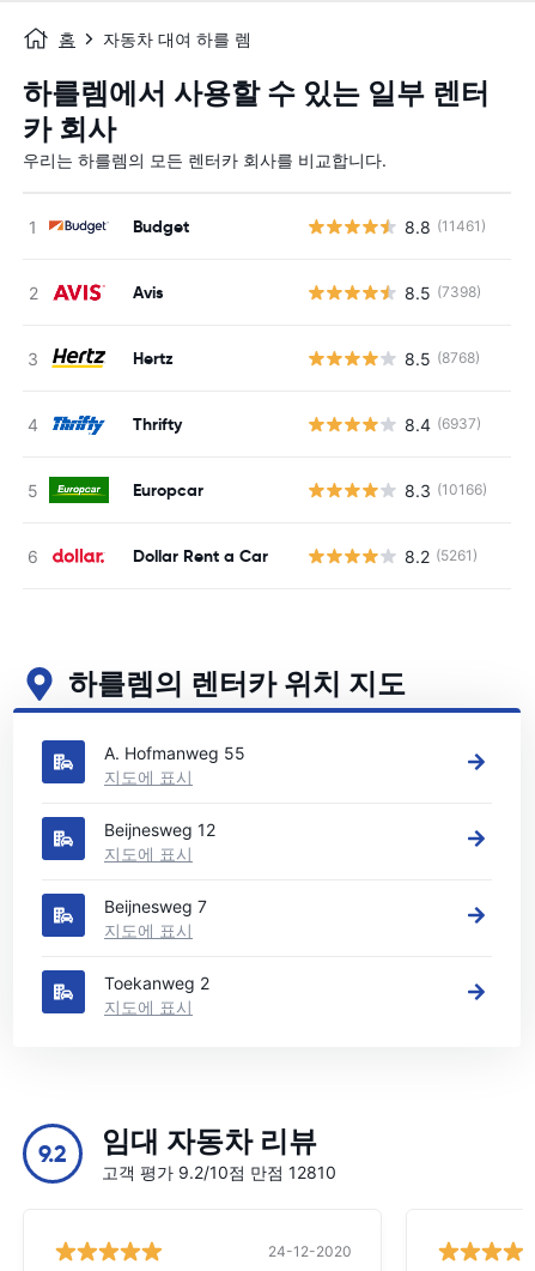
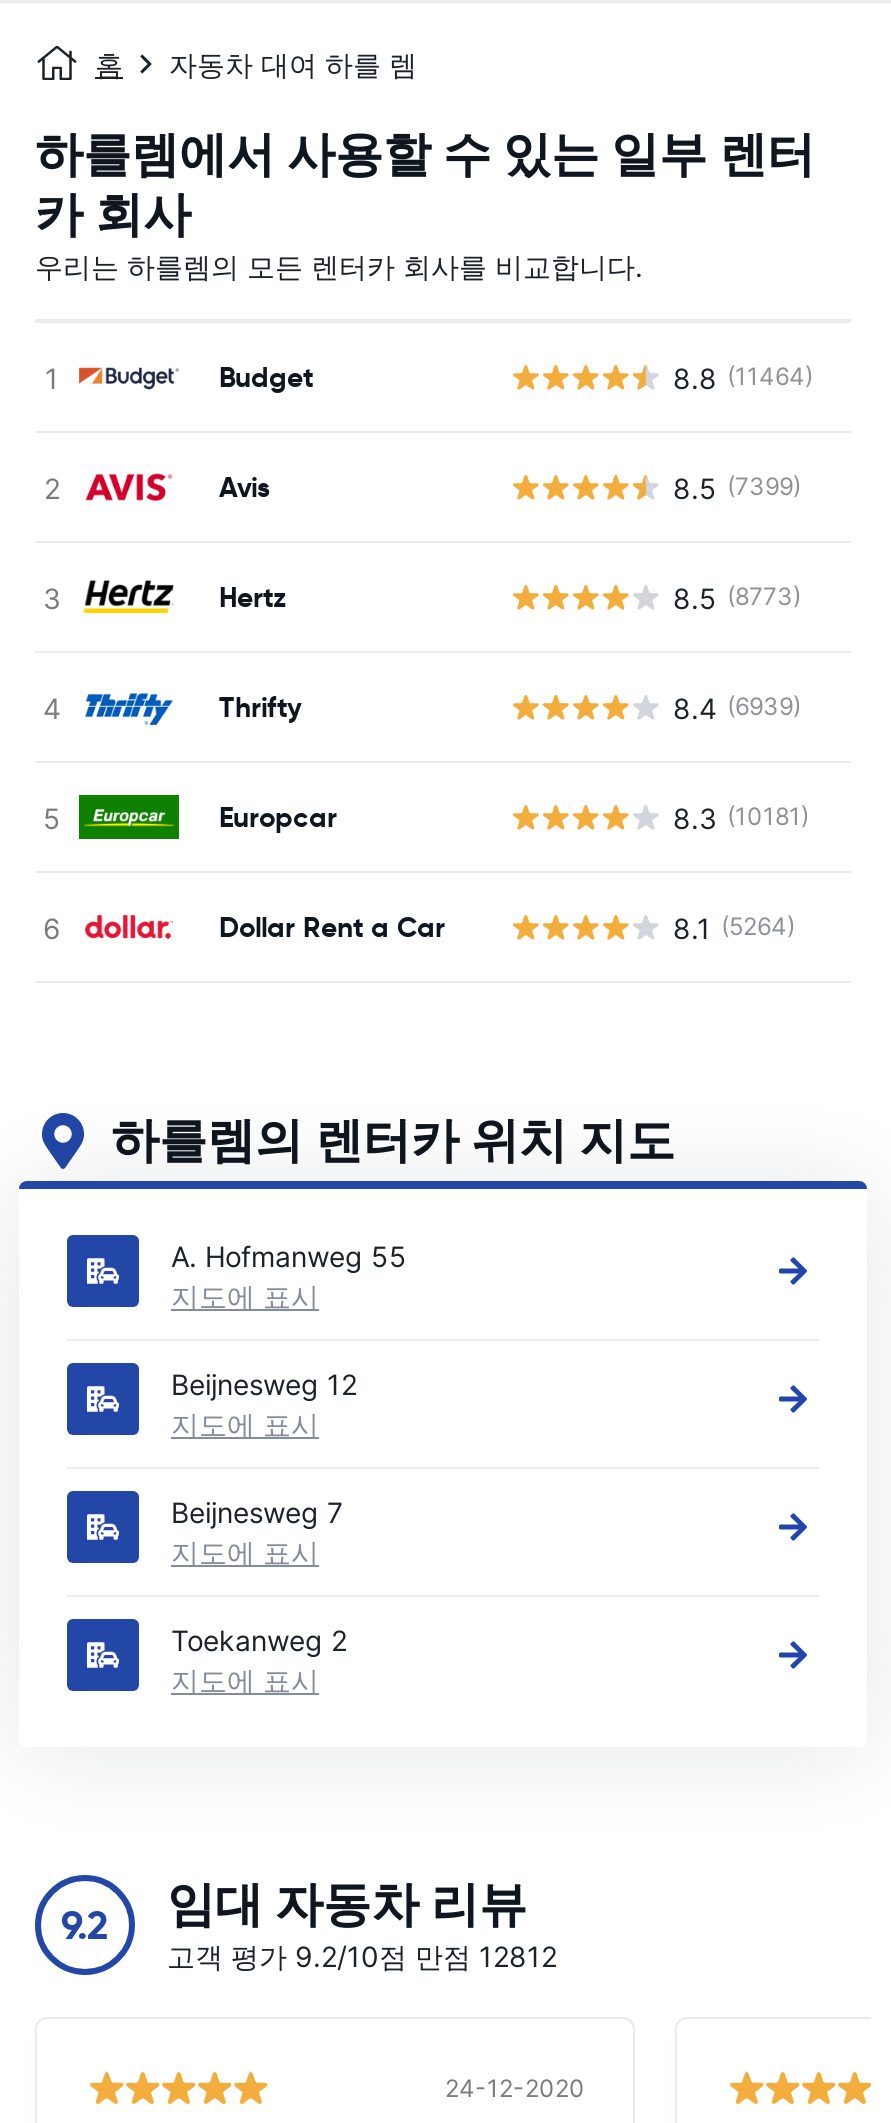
- 8.8 (11461)
+ 8.8 (11464)

- 8.5 (7398)
+ 8.5 (7399)

- 8.5 (8768)
+ 8.5 (8773)

- 8.4 (6937)
+ 8.4 (6939)

- 8.3 (10166)
+ 8.3 (10181)

- 8.2 (5261)
+ 8.1 (5264)

- 고객 평가 9.2/10점 만점 12810
+ 고객 평가 9.2/10점 만점 12812
